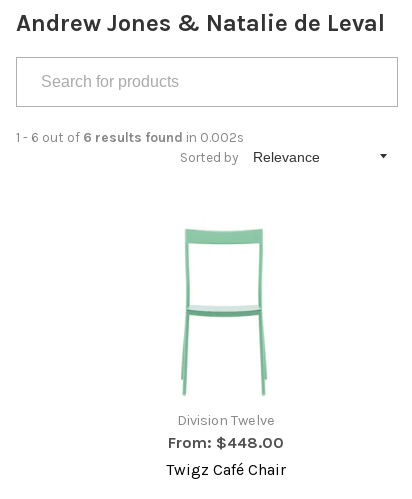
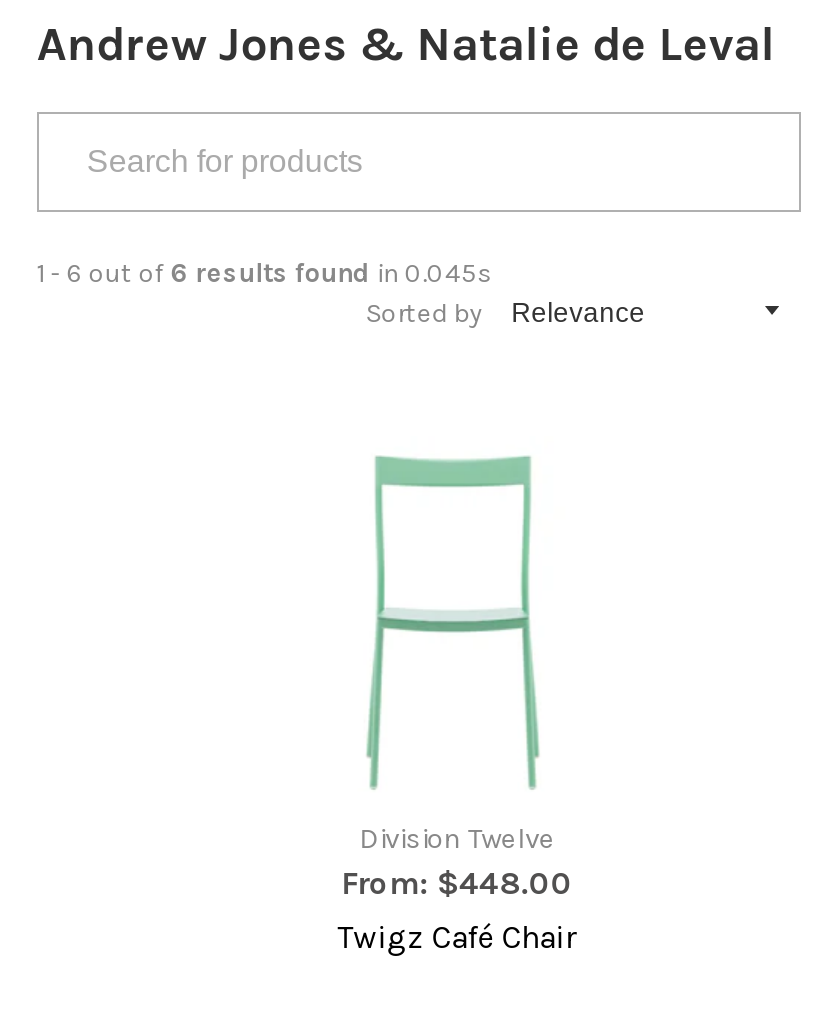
- 1 - 6 out of 6 results found in 0.002s
+ 1 - 6 out of 6 results found in 0.045s
